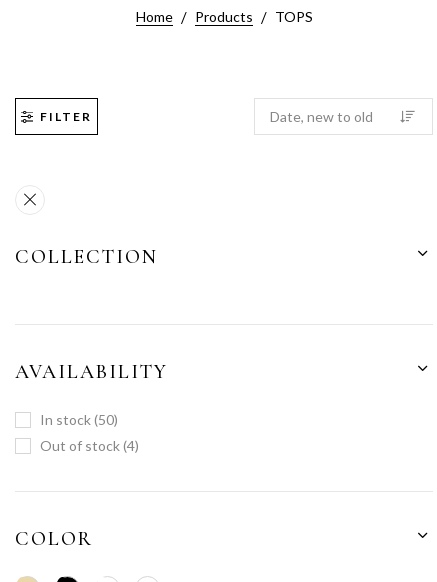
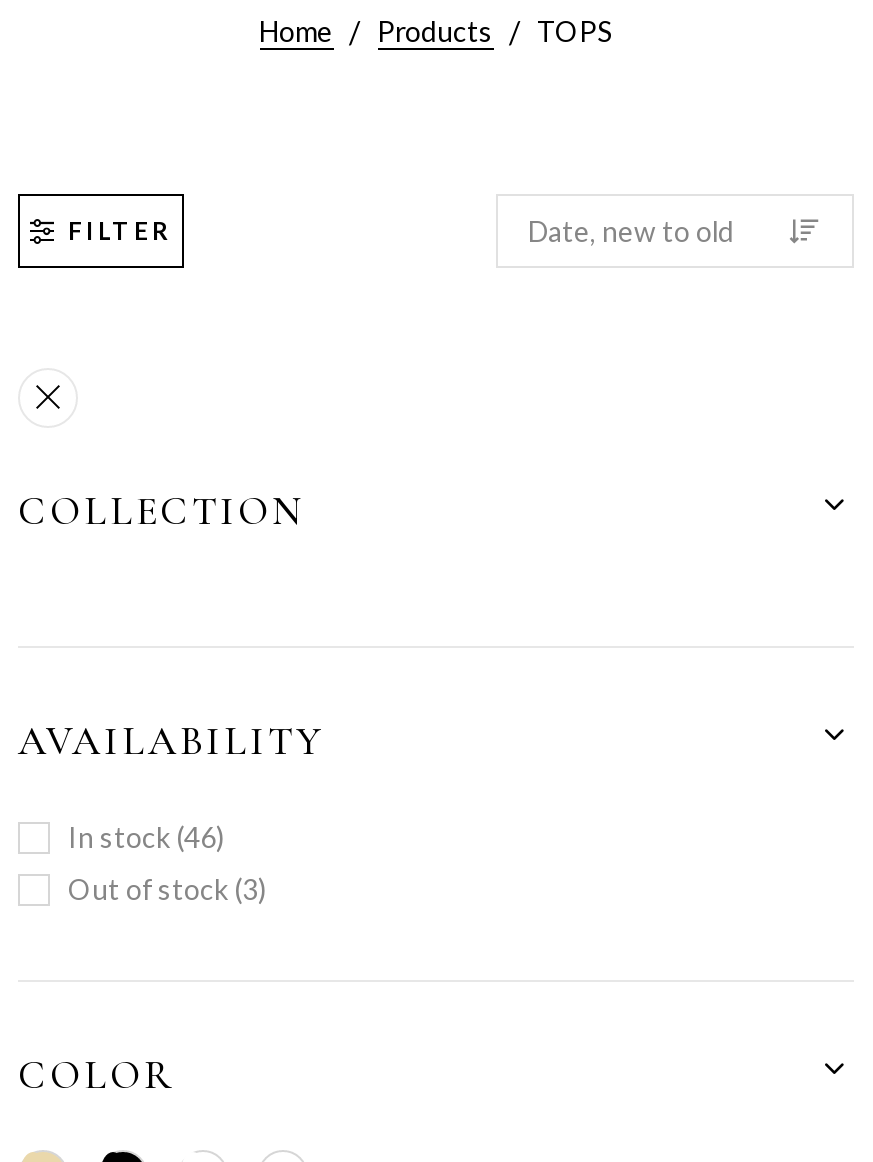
- In stock 50
+ In stock 46

- Out of stock 4
+ Out of stock 3
